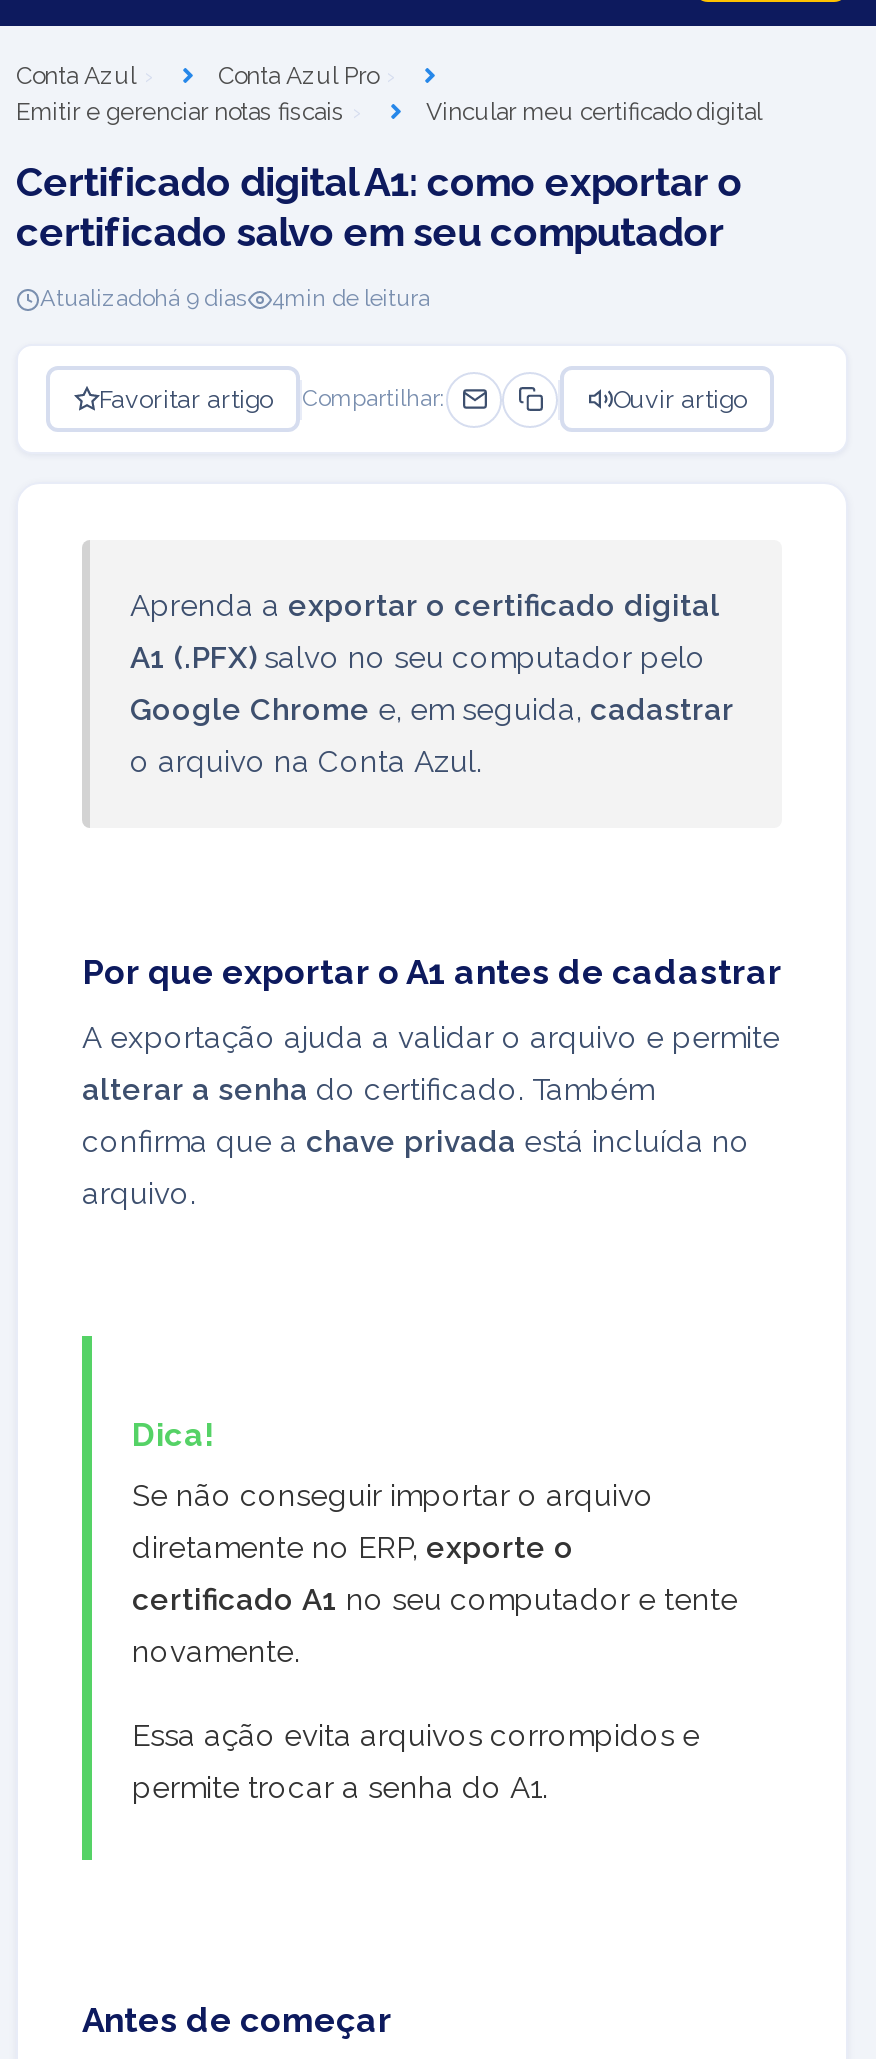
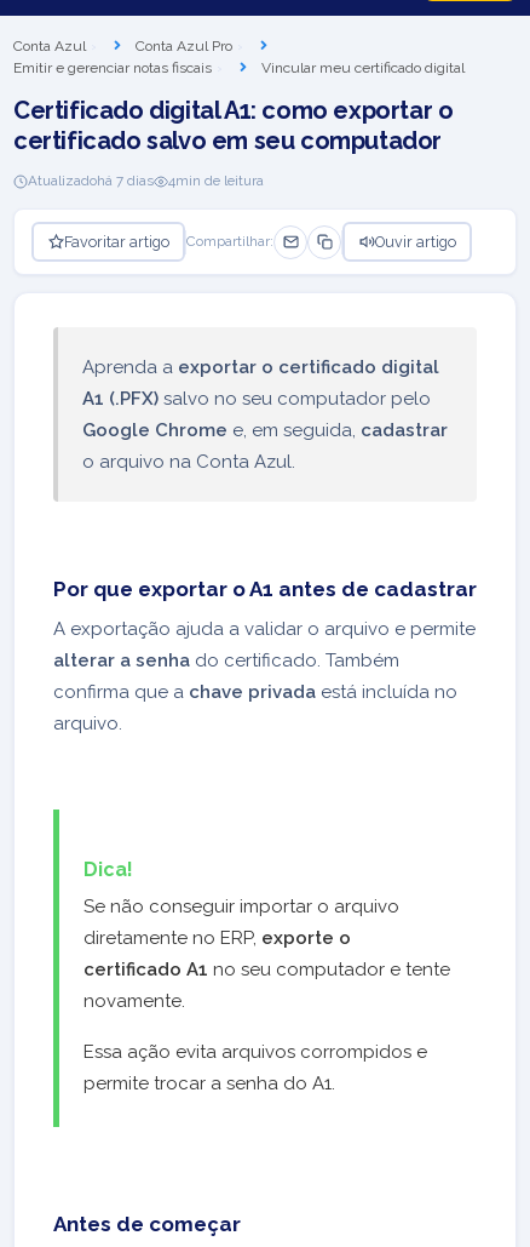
- Atualizadohá 9 dias
+ Atualizadohá 7 dias
